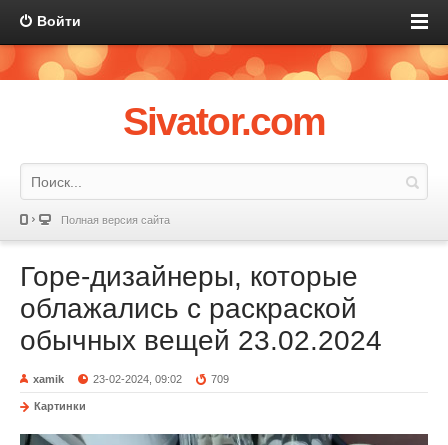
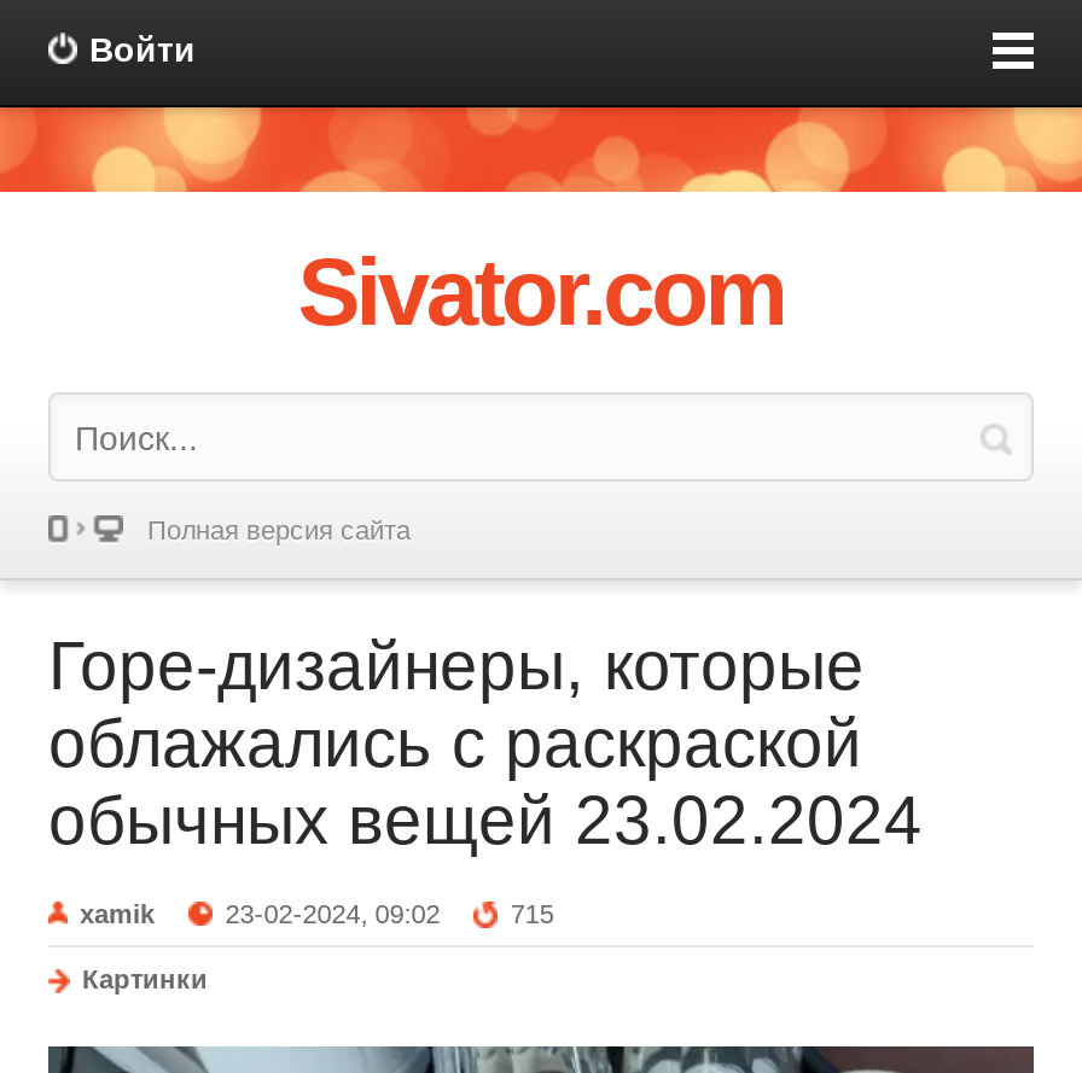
- 709
+ 715
